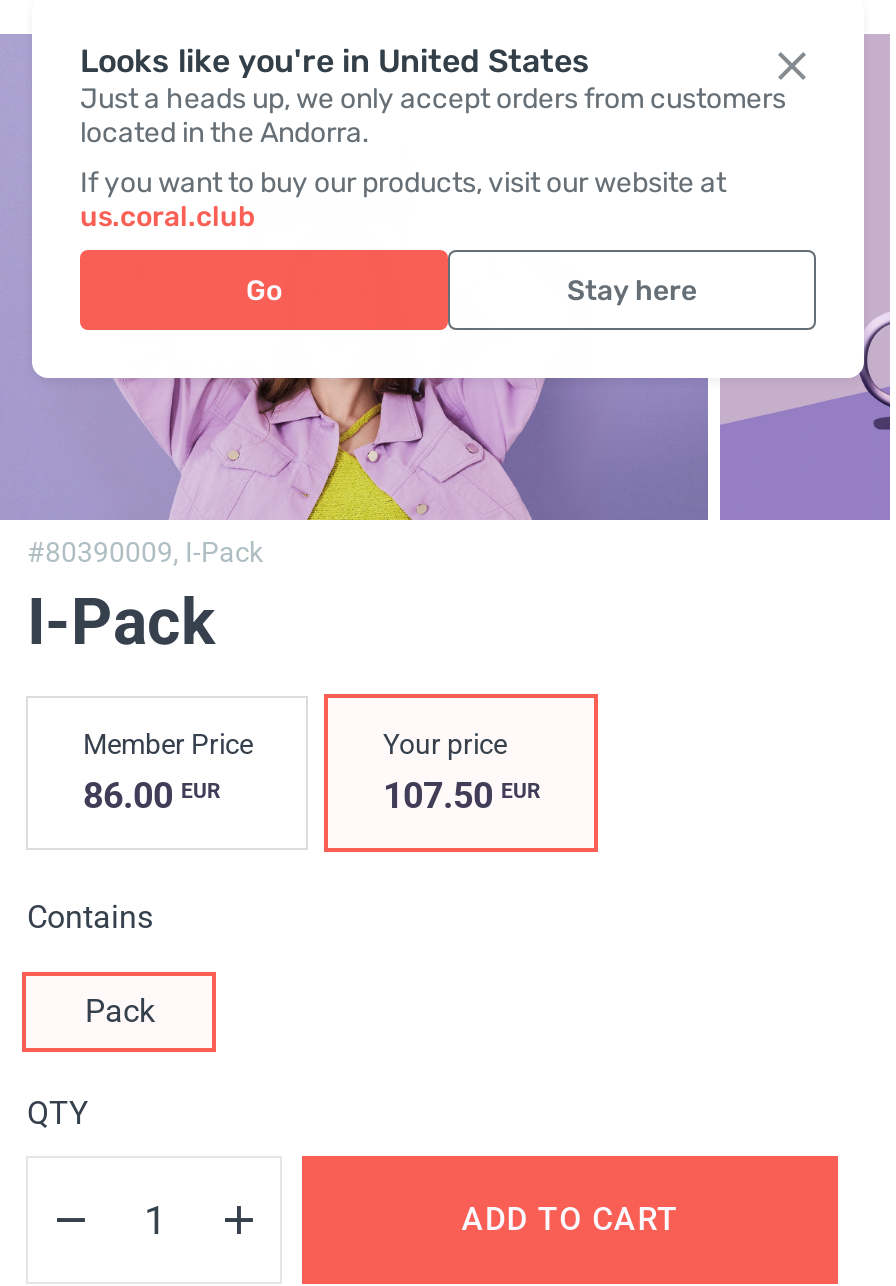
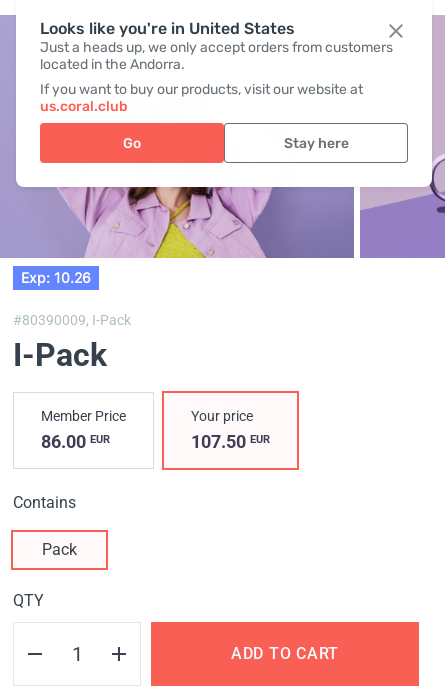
+ Exp: 10.26
